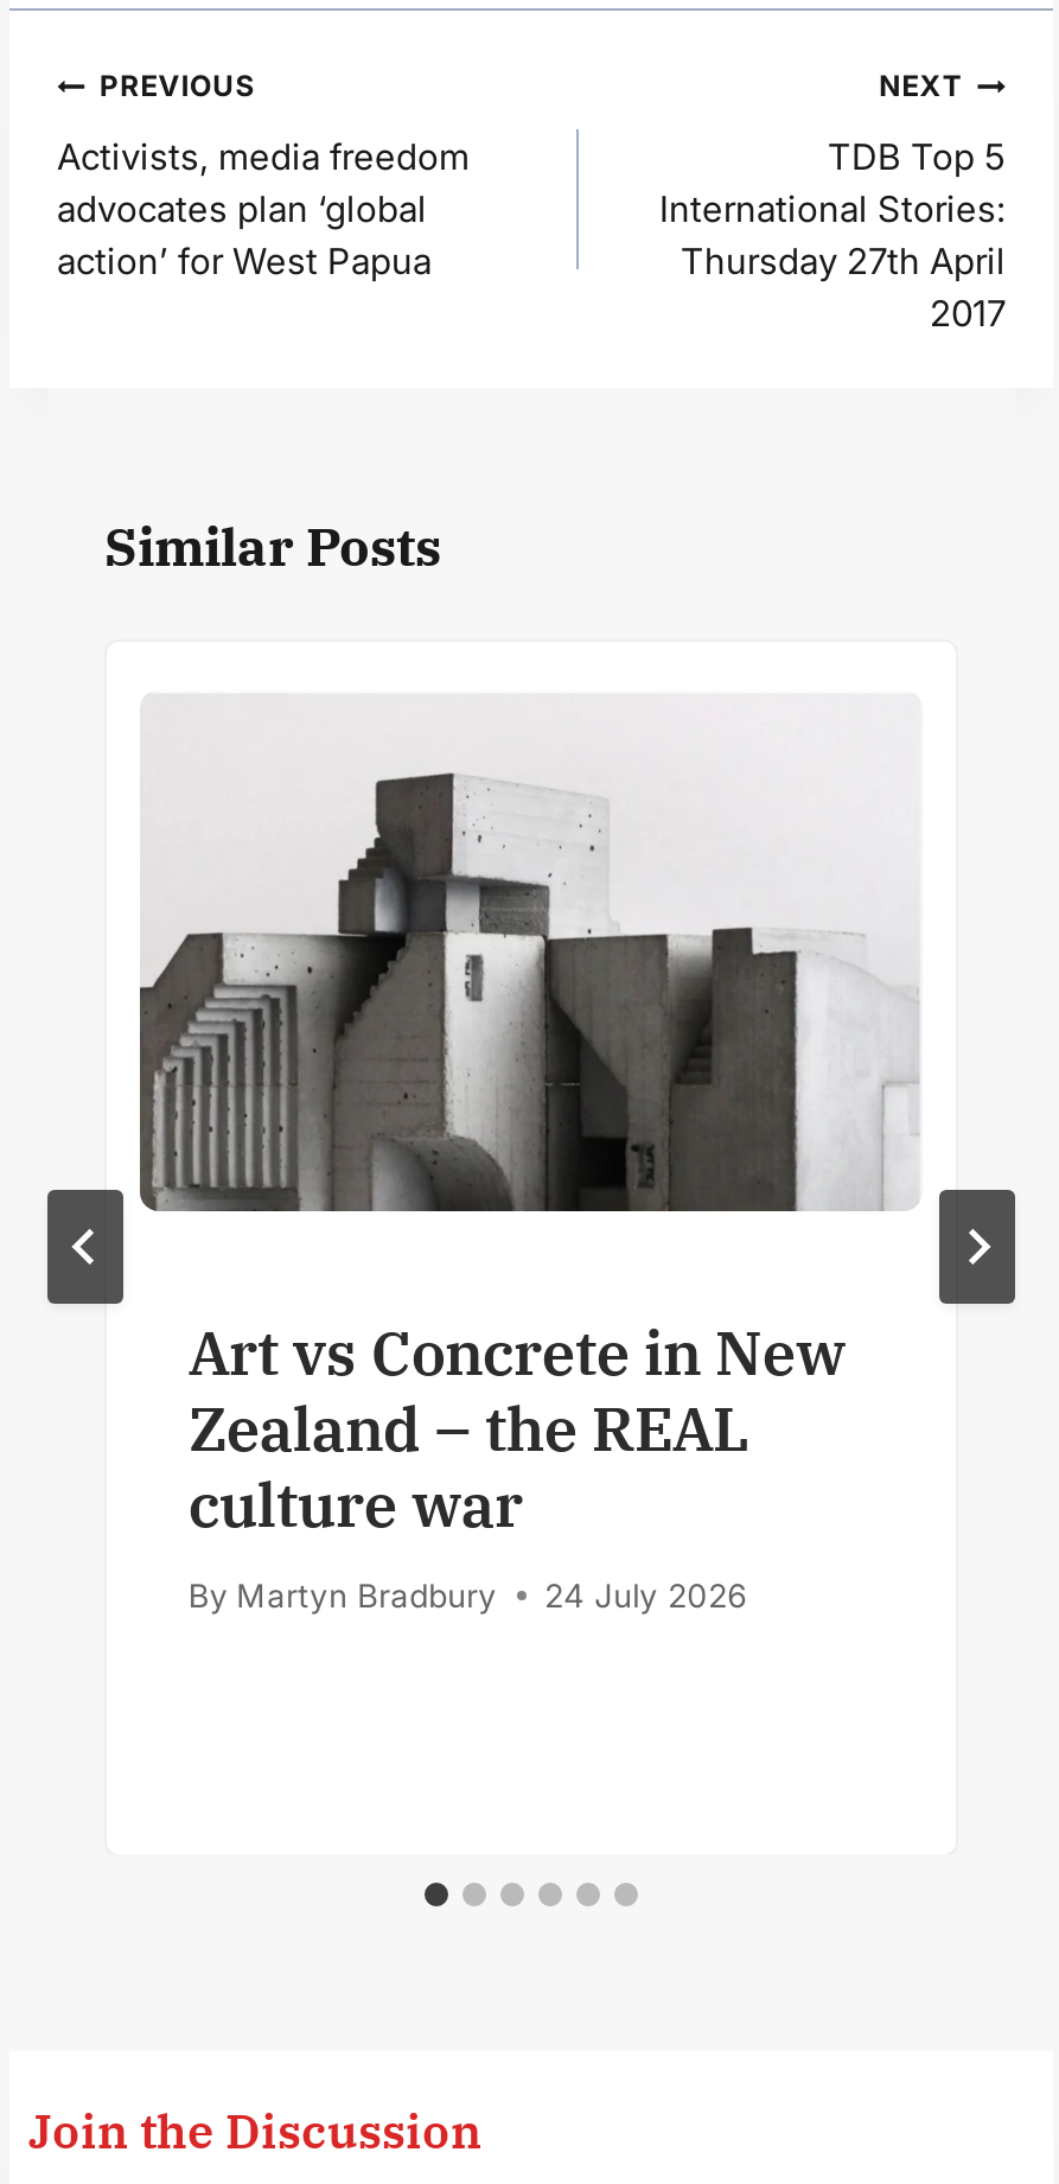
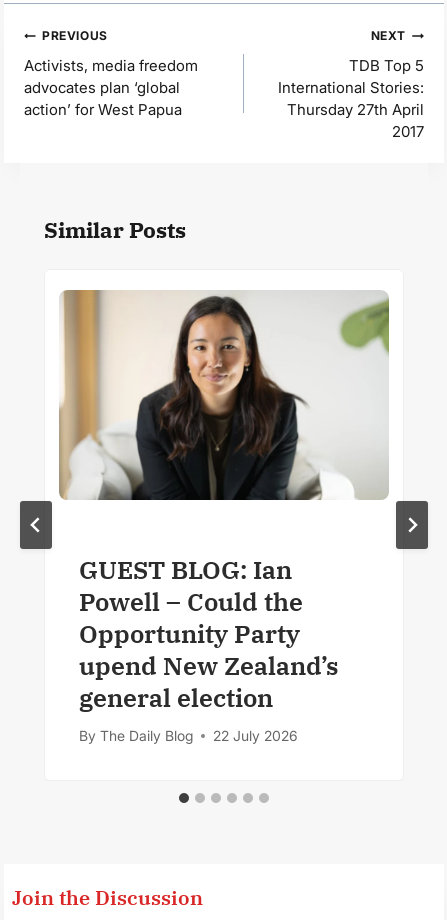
- [image]
+ [image]

- Art vs Concrete in New
- Zealand – the REAL
- culture war
- By Martyn Bradbury
- 24 July 2026
+ GUEST BLOG: Ian
+ Powell – Could the
+ Opportunity Party
+ upend New Zealand’s
+ general election
+ By The Daily Blog
+ 22 July 2026
